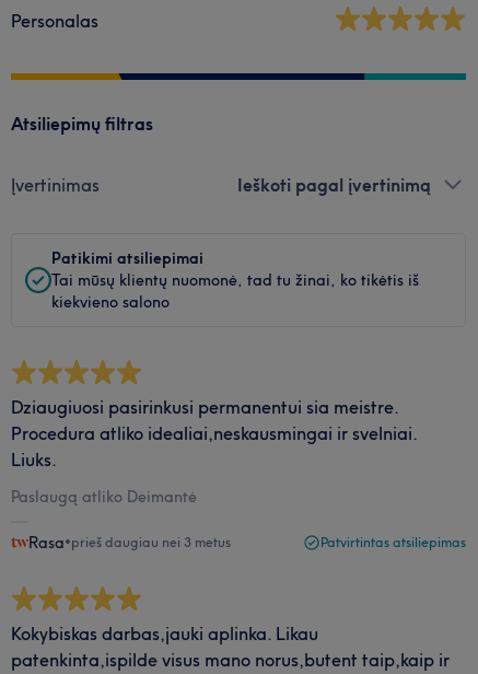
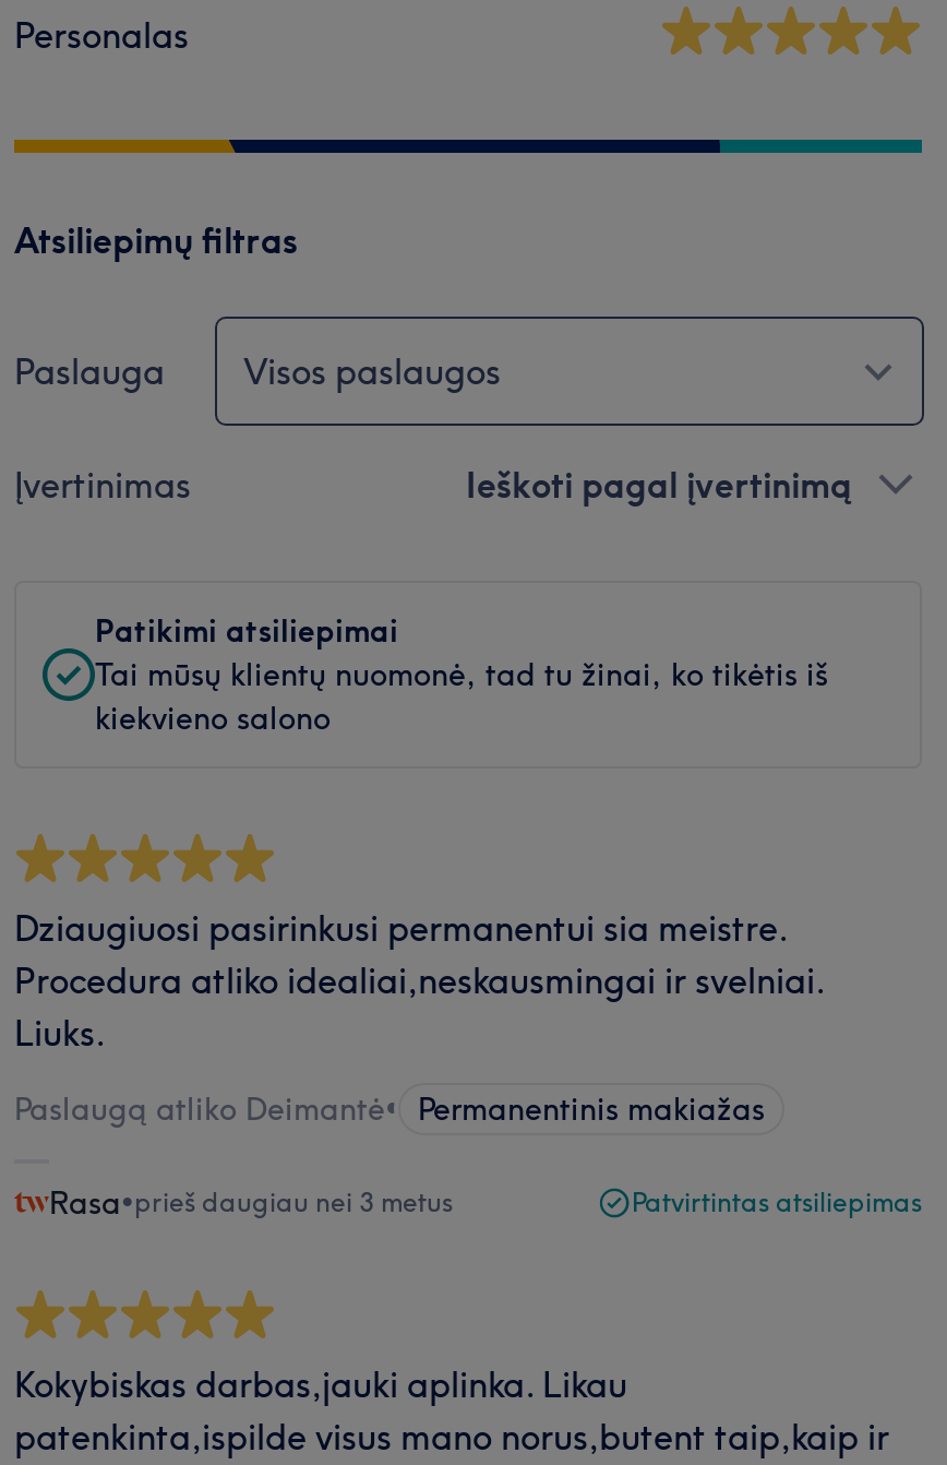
+ Paslauga
+ Visos paslaugos

- Paslaugą atliko Deimantė
+ Paslaugą atliko Deimantė• Permanentinis makiažas
